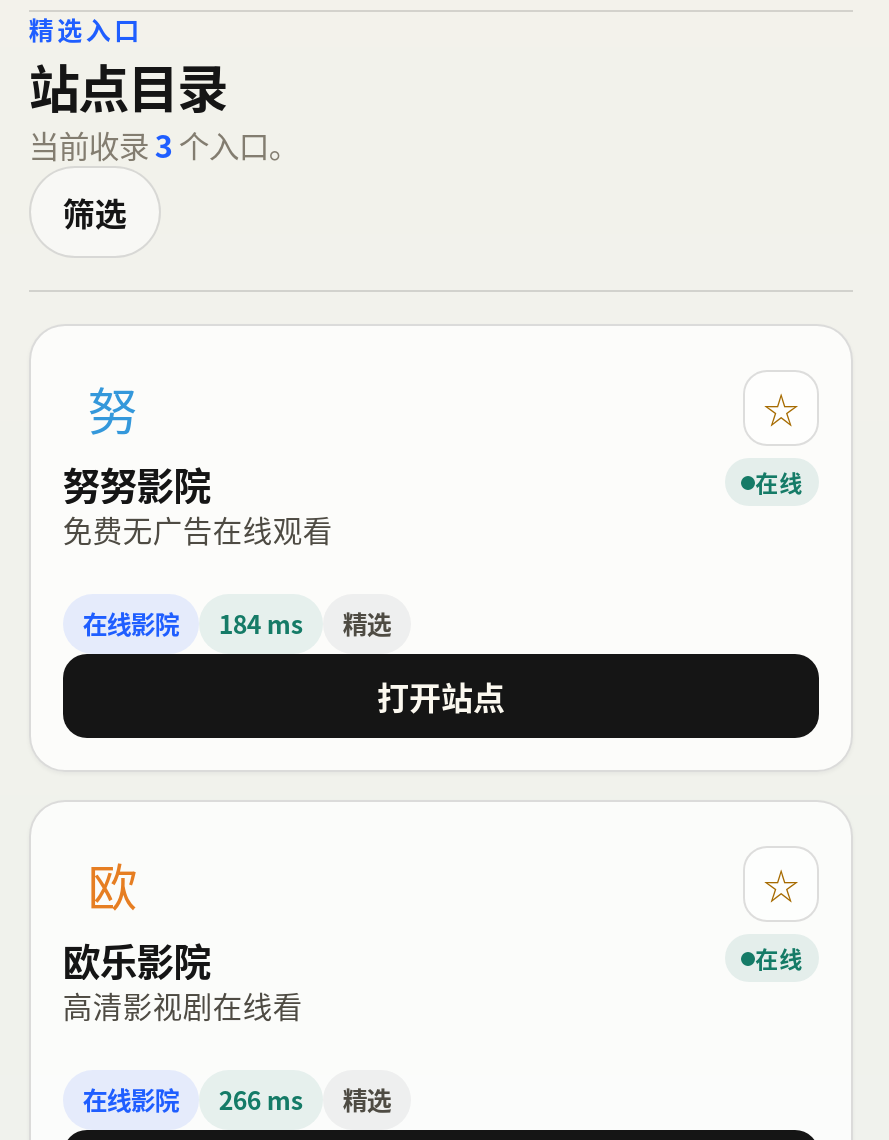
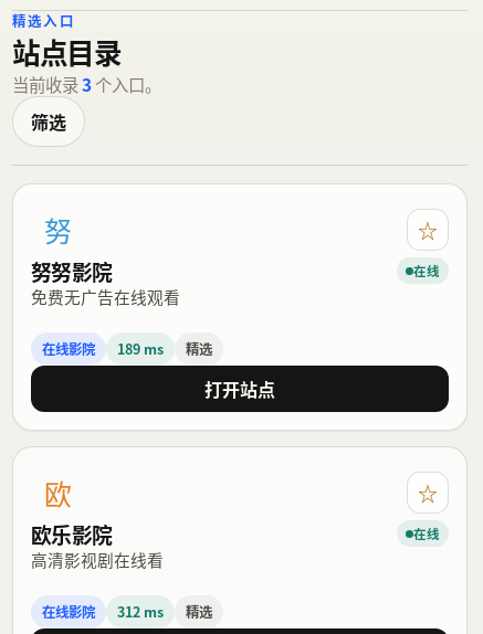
- 在线影院 184 ms 精选
+ 在线影院 189 ms 精选

- 在线影院 266 ms 精选
+ 在线影院 312 ms 精选
